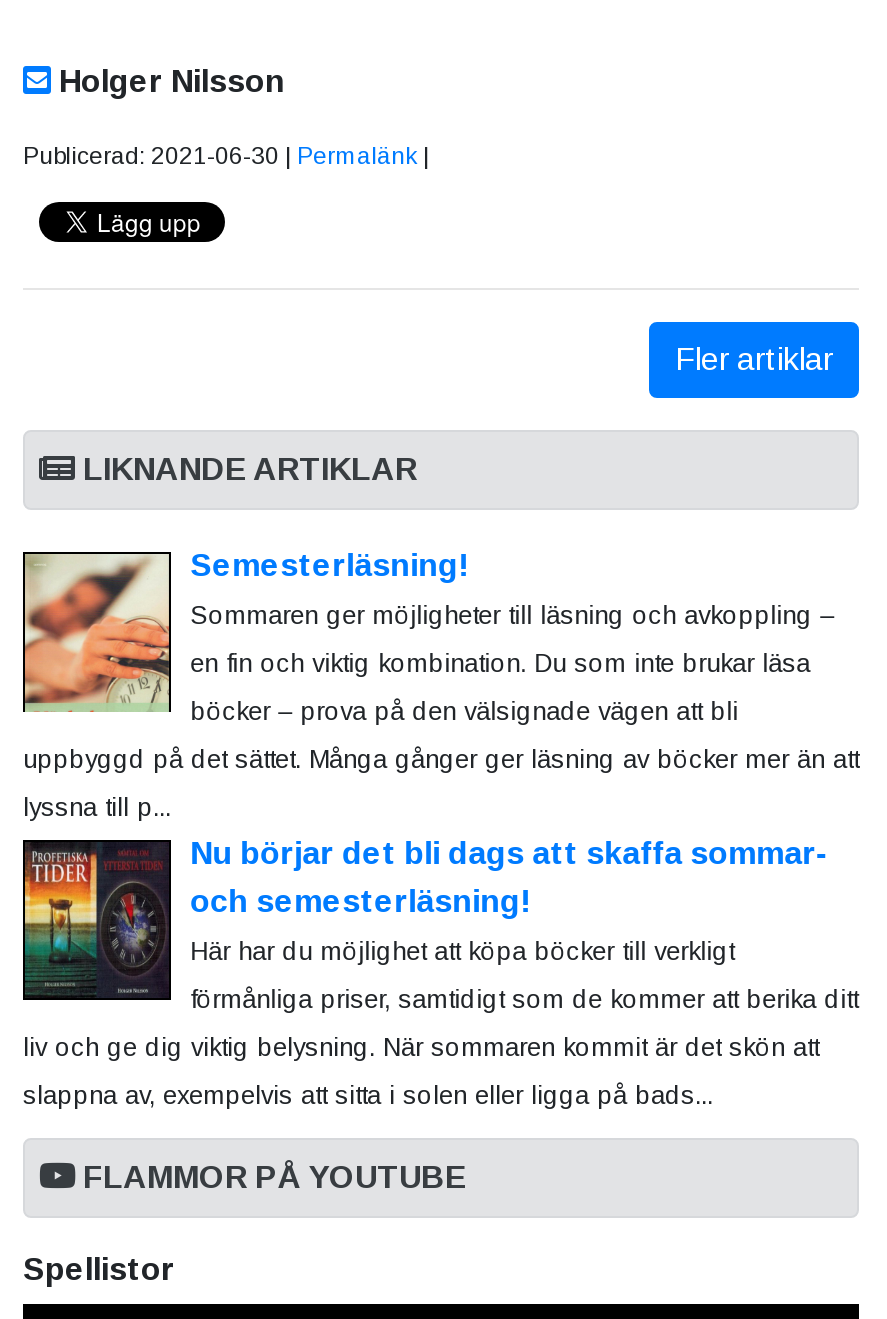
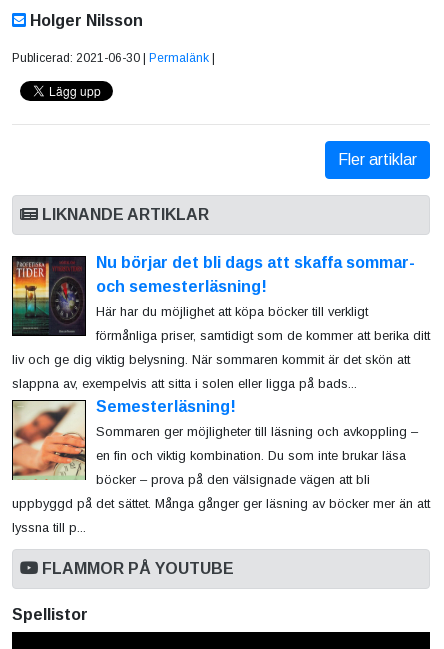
moved down: [image] | Semesterläsning! | Sommaren ger möjligheter till läsning och avkoppling – | en fin och viktig kombination. Du som inte brukar läsa | böcker – prova på den välsignade vägen att bli | uppbyggd på det sättet. Många gånger ger läsning av böcker mer än att | lyssna till p...

moved up: [image] | Nu börjar det bli dags att skaffa sommar- | och semesterläsning! | Här har du möjlighet att köpa böcker till verkligt | förmånliga priser, samtidigt som de kommer att berika ditt | liv och ge dig viktig belysning. När sommaren kommit är det skön att | slappna av, exempelvis att sitta i solen eller ligga på bads...
